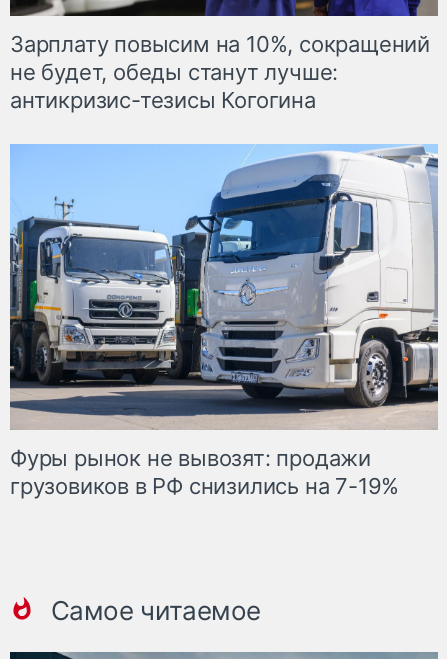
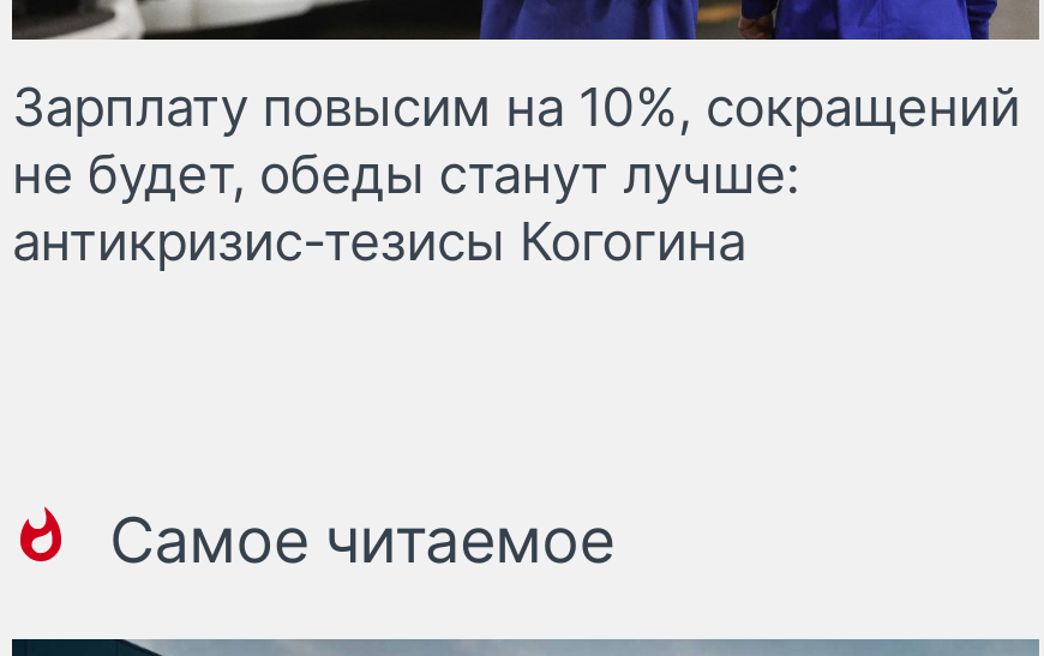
- [image]
- Фуры рынок не вывозят: продажи
- грузовиков в РФ снизились на 7-19%
